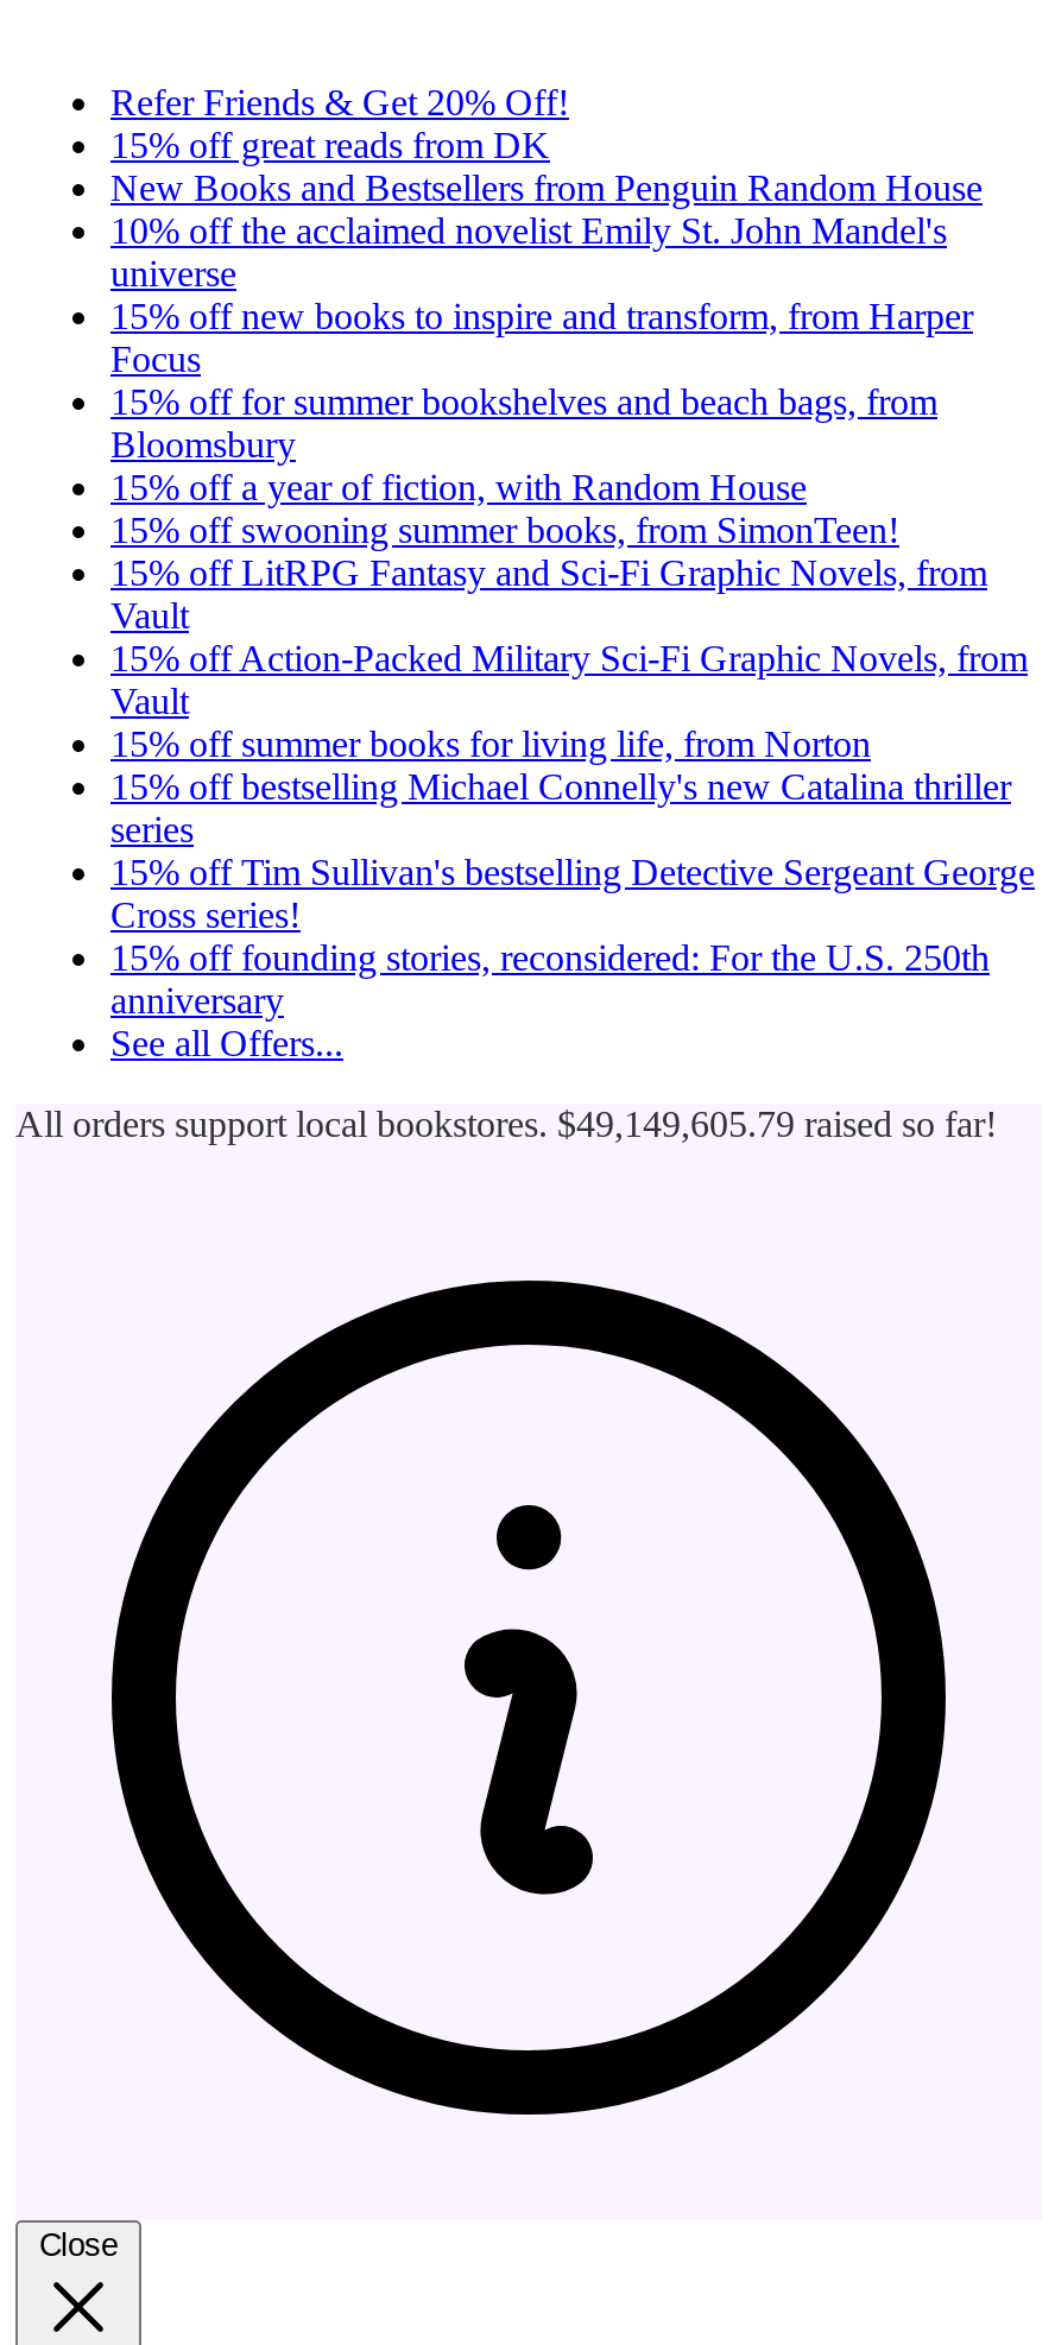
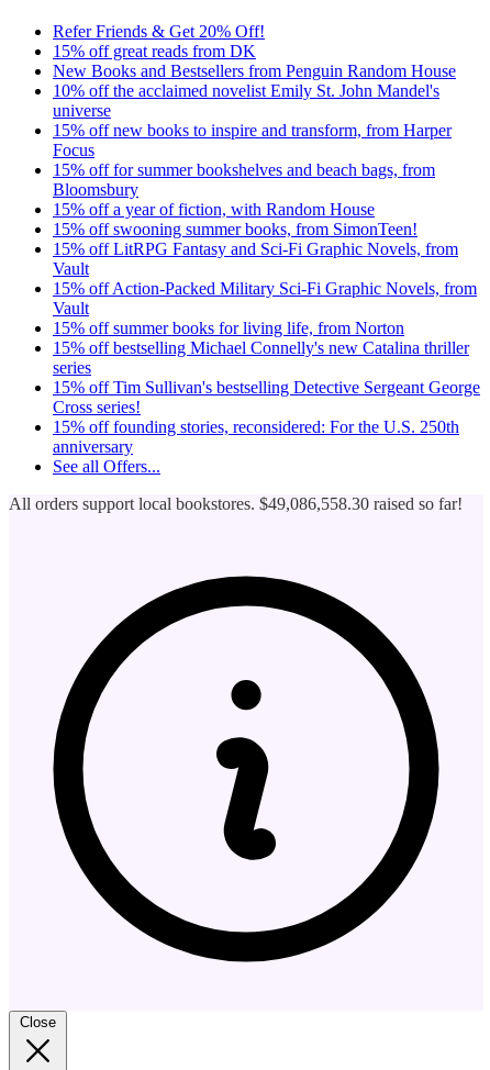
- All orders support local bookstores. $49,149,605.79 raised so far!
+ All orders support local bookstores. $49,086,558.30 raised so far!
